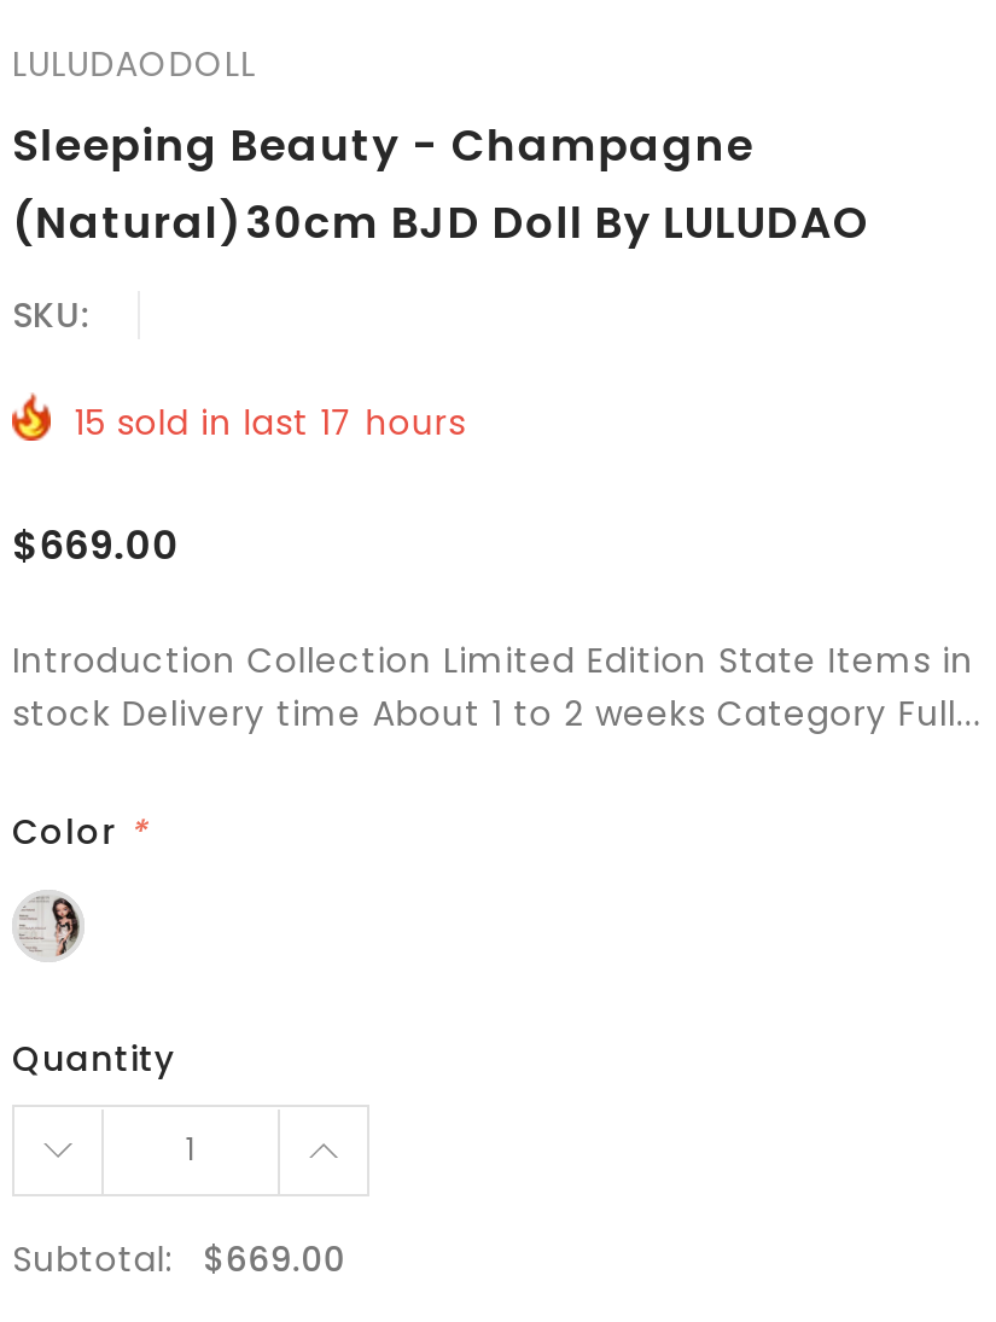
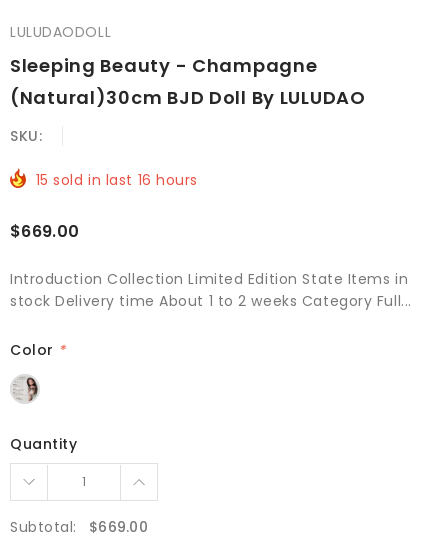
- 15 sold in last 17 hours
+ 15 sold in last 16 hours
